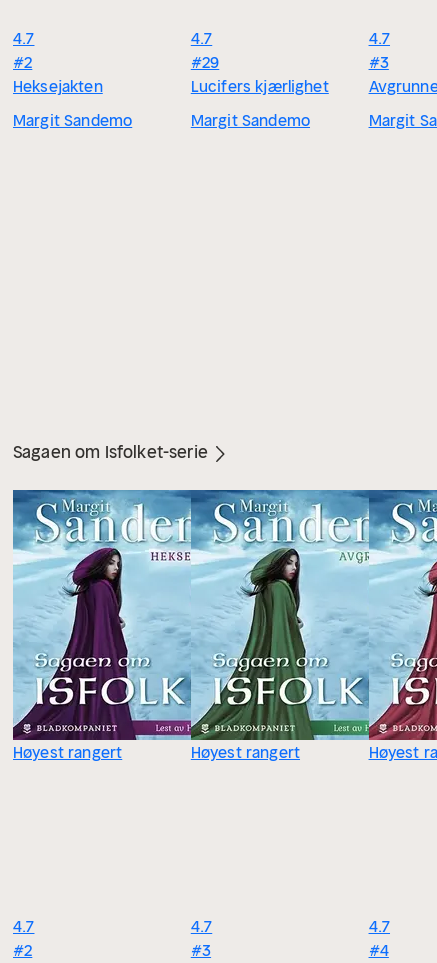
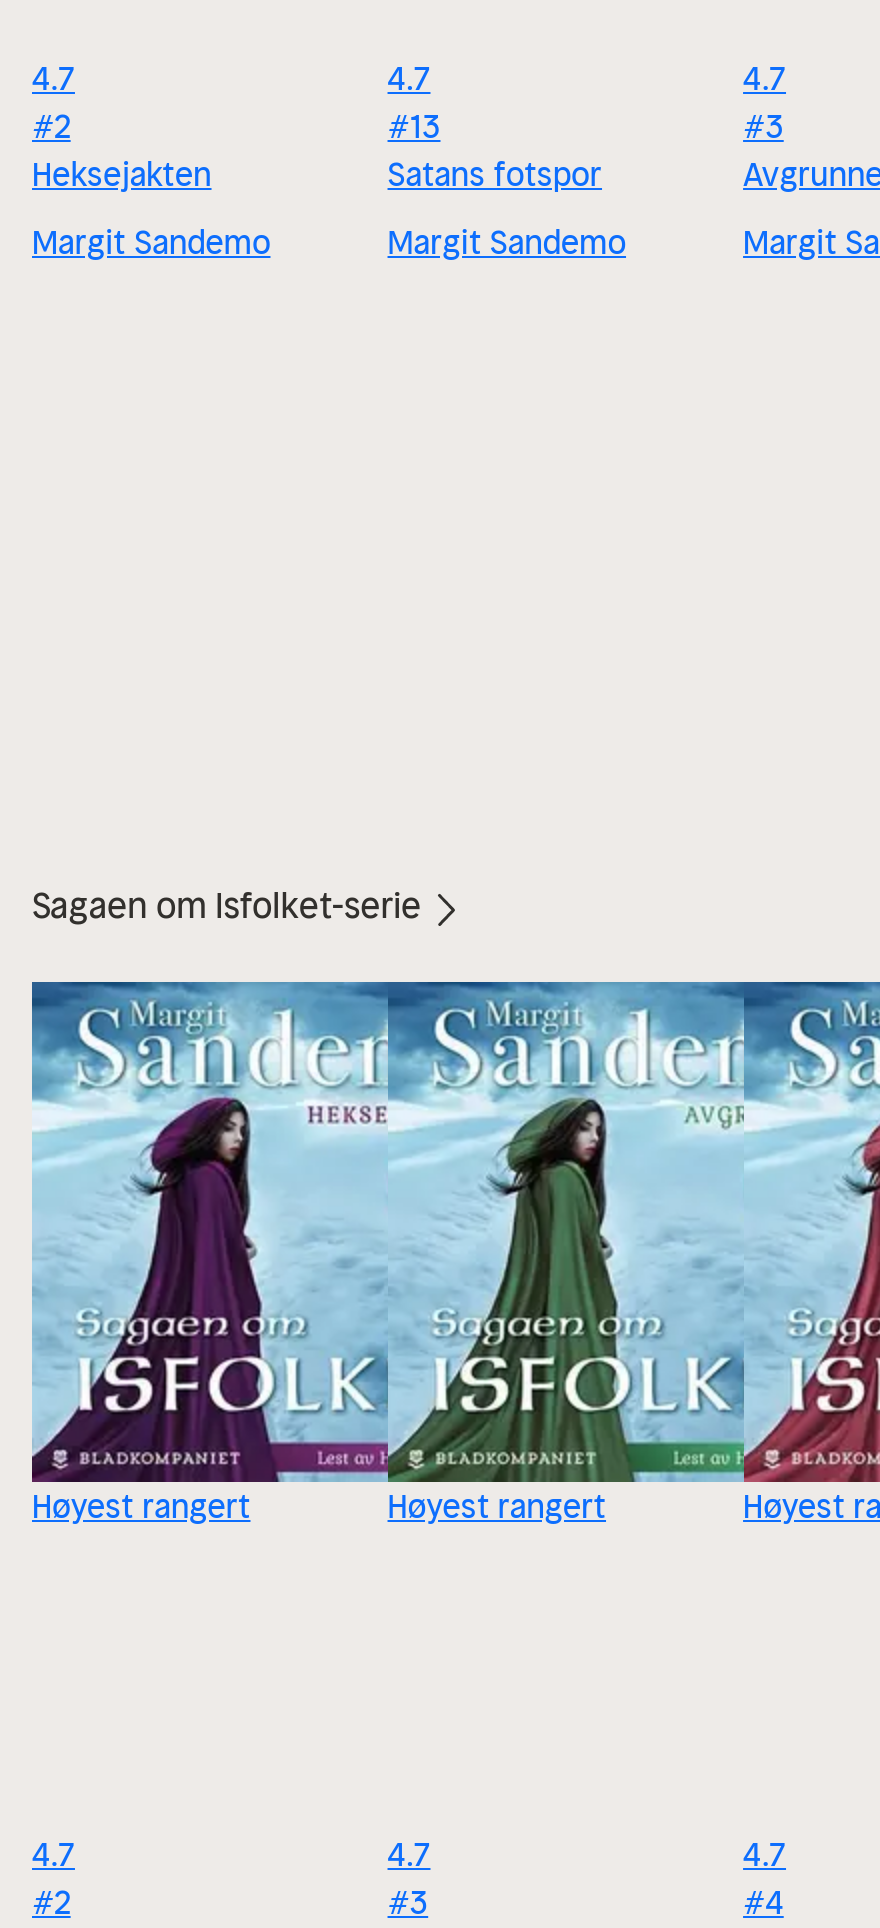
- #29
- Lucifers kjærlighet
+ #13
+ Satans fotspor
